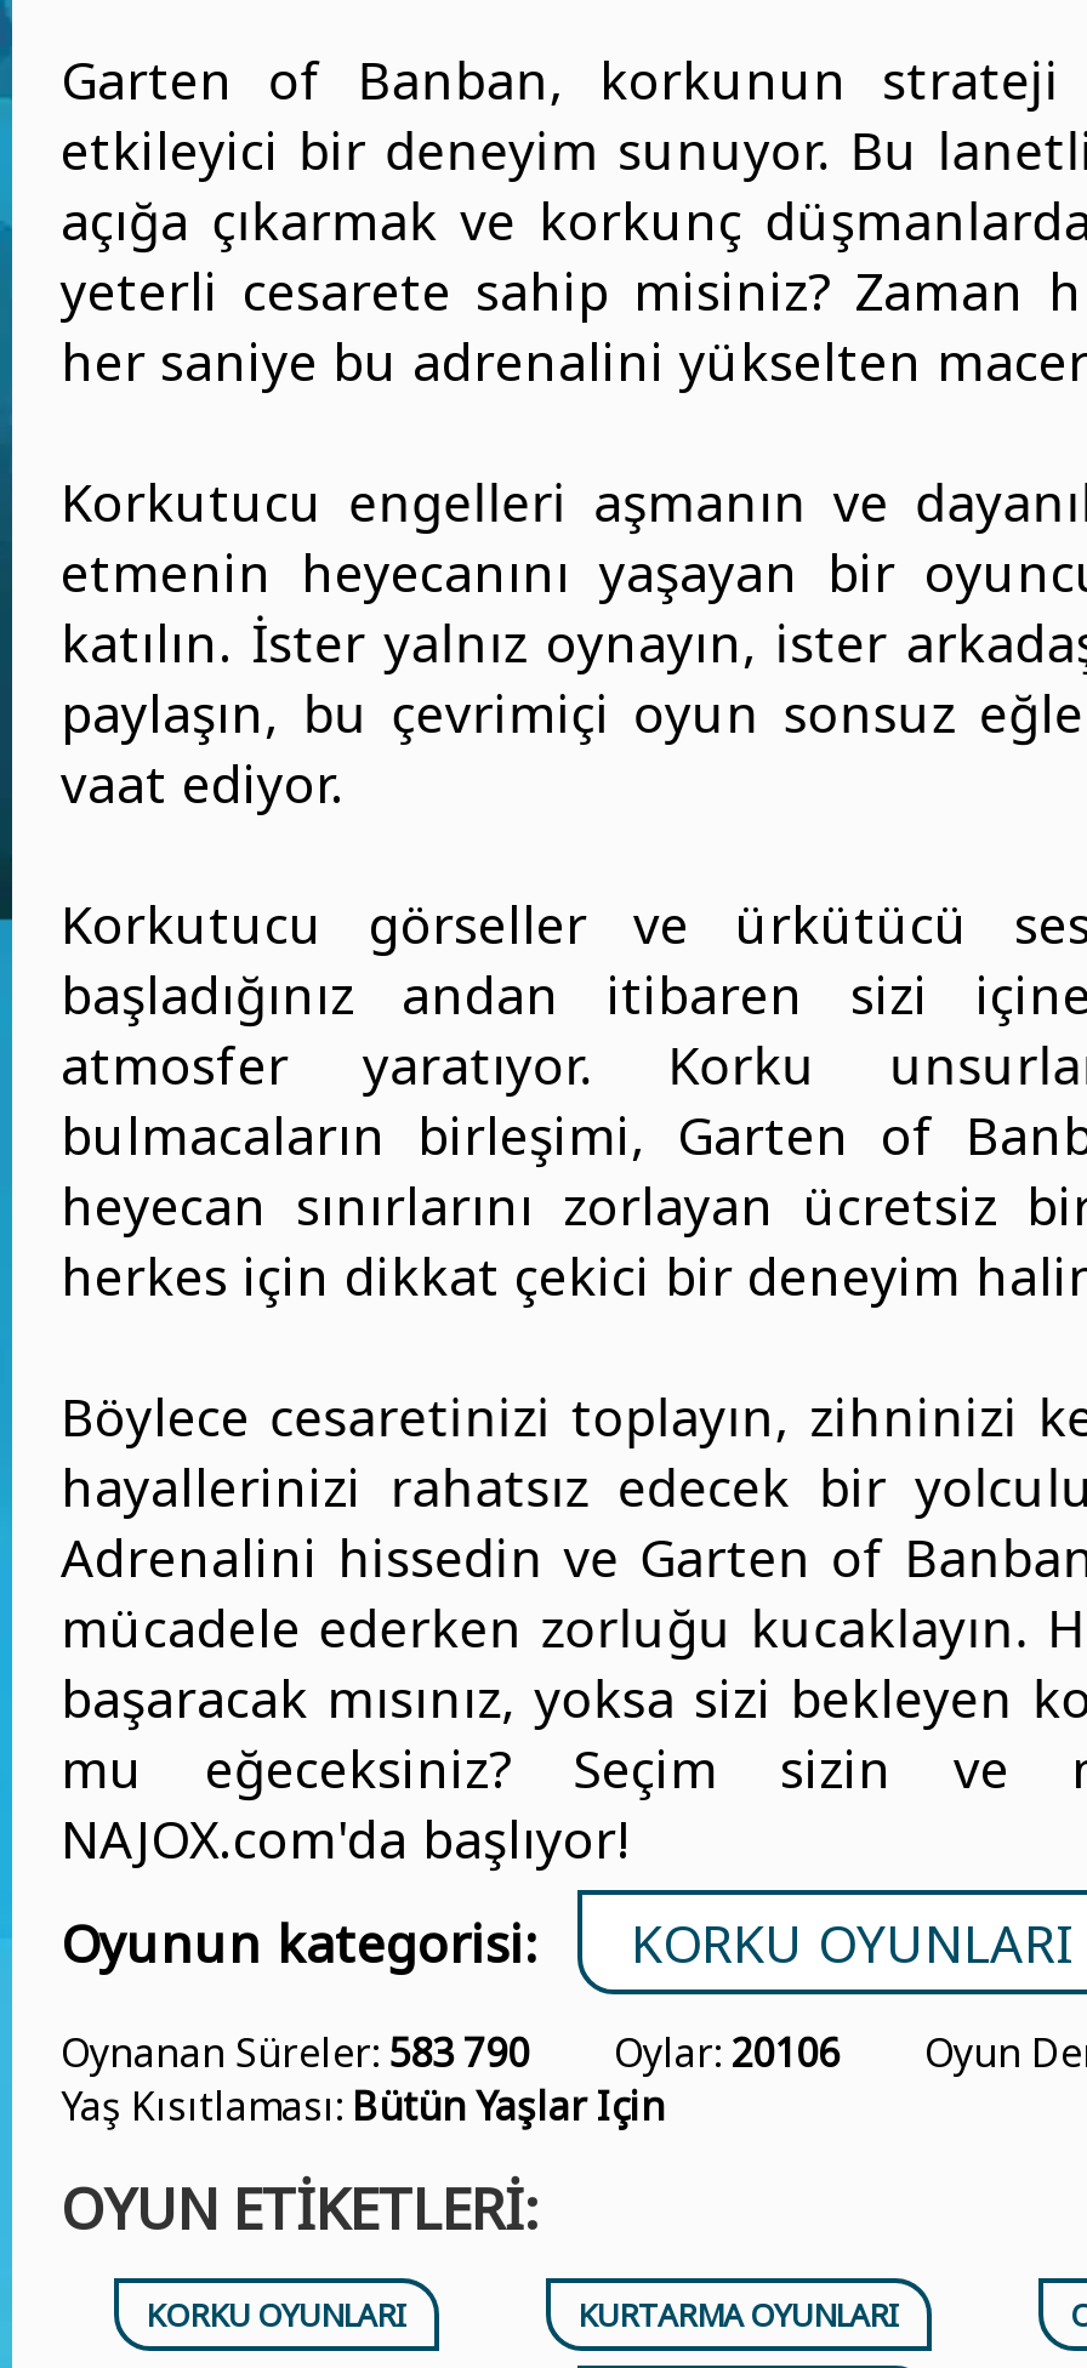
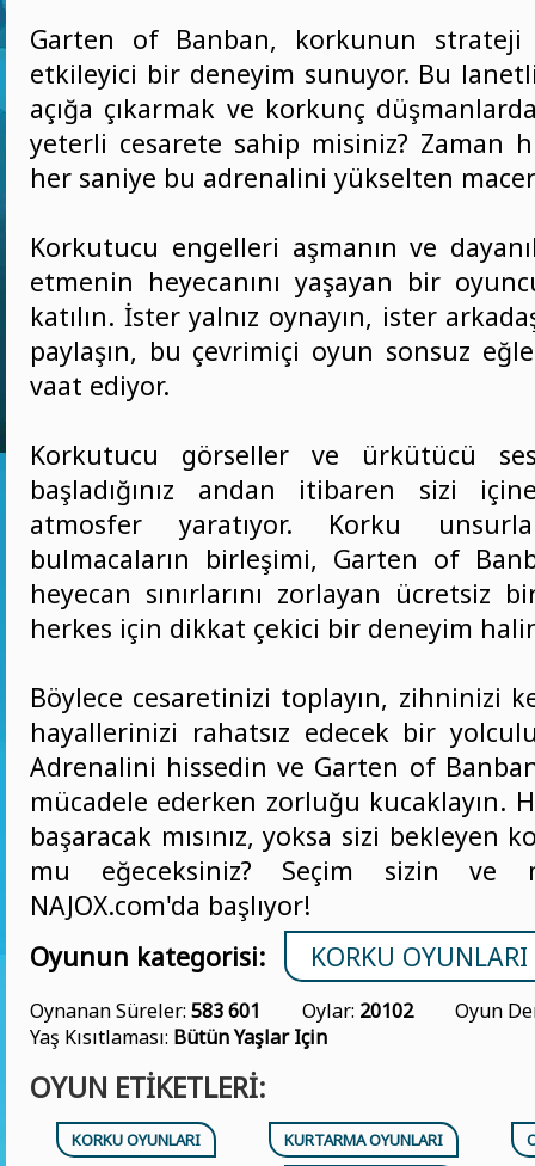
- Oynanan Süreler: 583 790
+ Oynanan Süreler: 583 601

- Oylar: 20106
+ Oylar: 20102
